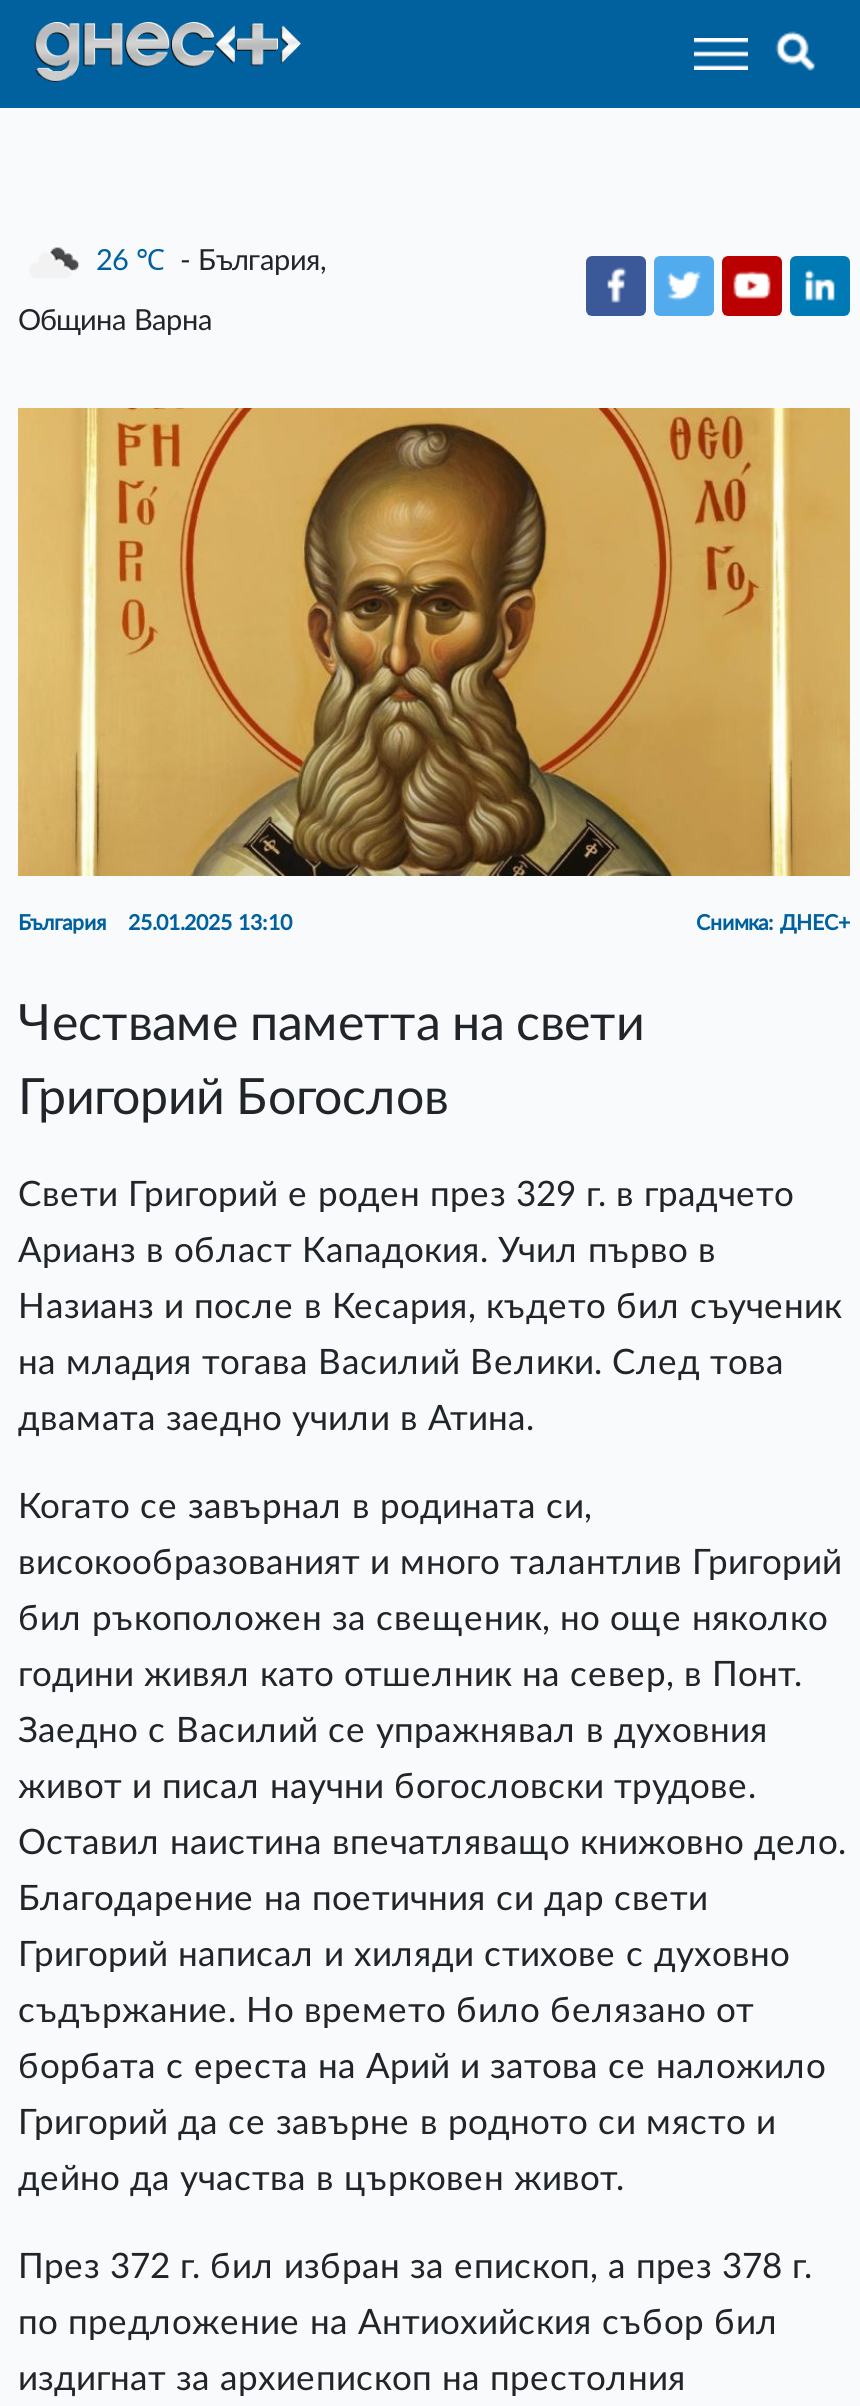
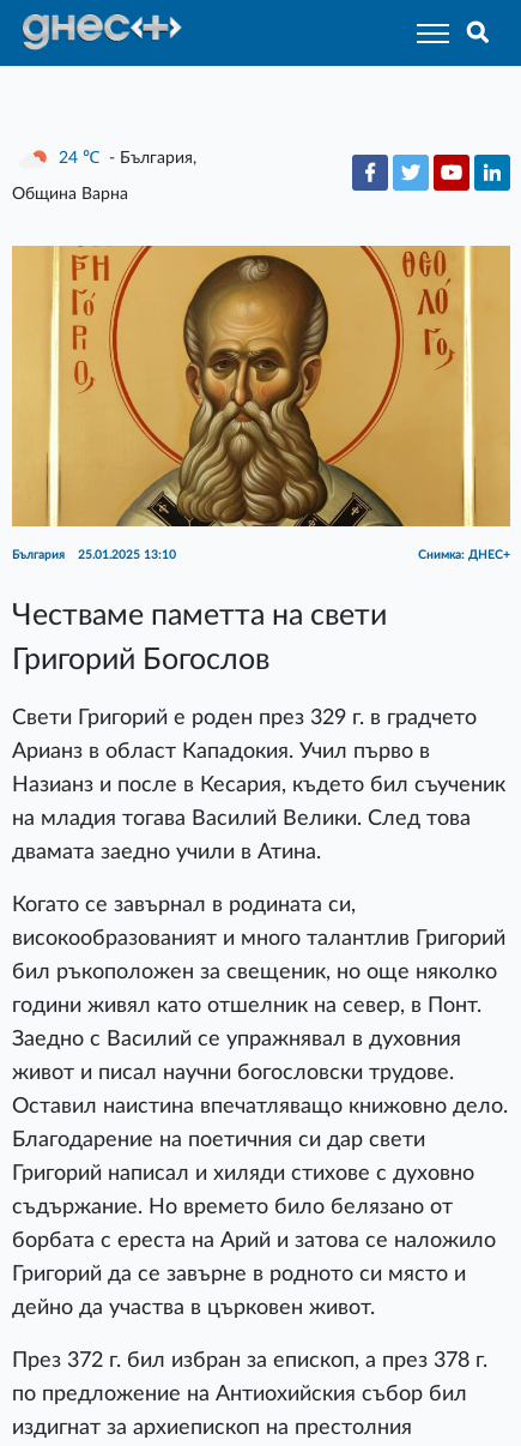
- 26 ℃ - България,
+ 24 ℃ - България,
